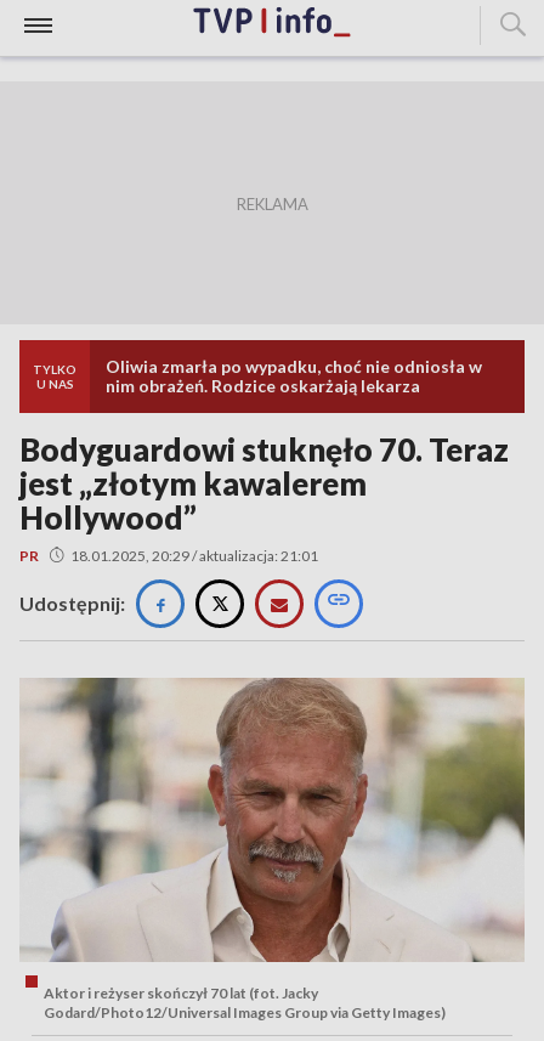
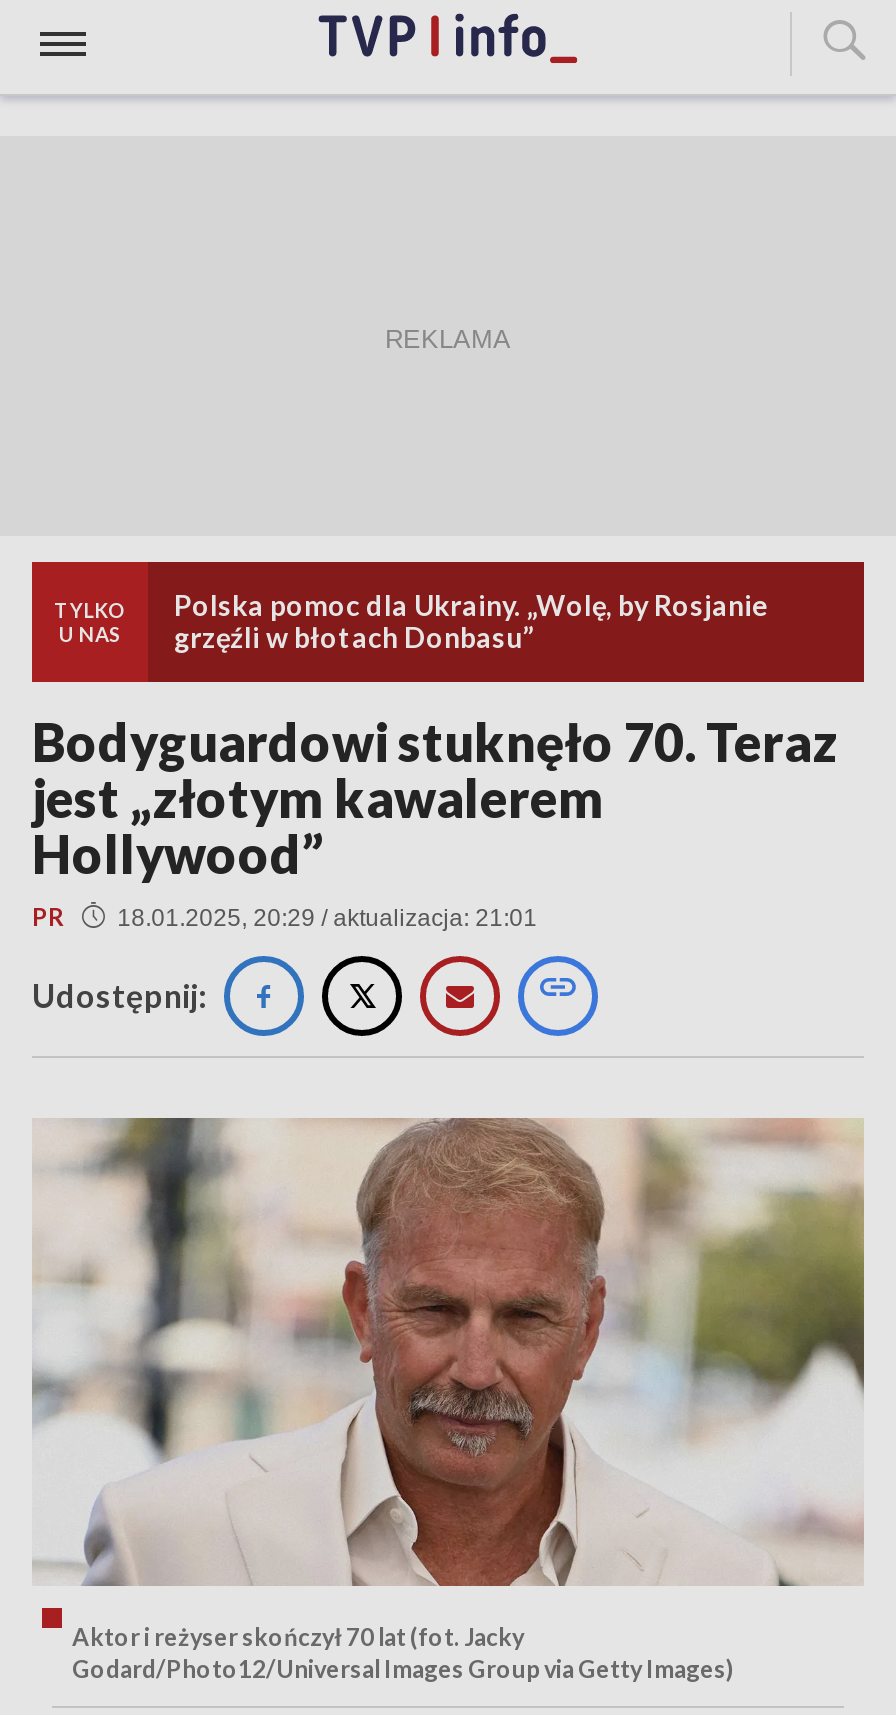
- Oliwia zmarła po wypadku, choć nie odniosła w
- nim obrażeń. Rodzice oskarżają lekarza
+ Polska pomoc dla Ukrainy. „Wolę, by Rosjanie
+ grzęźli w błotach Donbasu”
